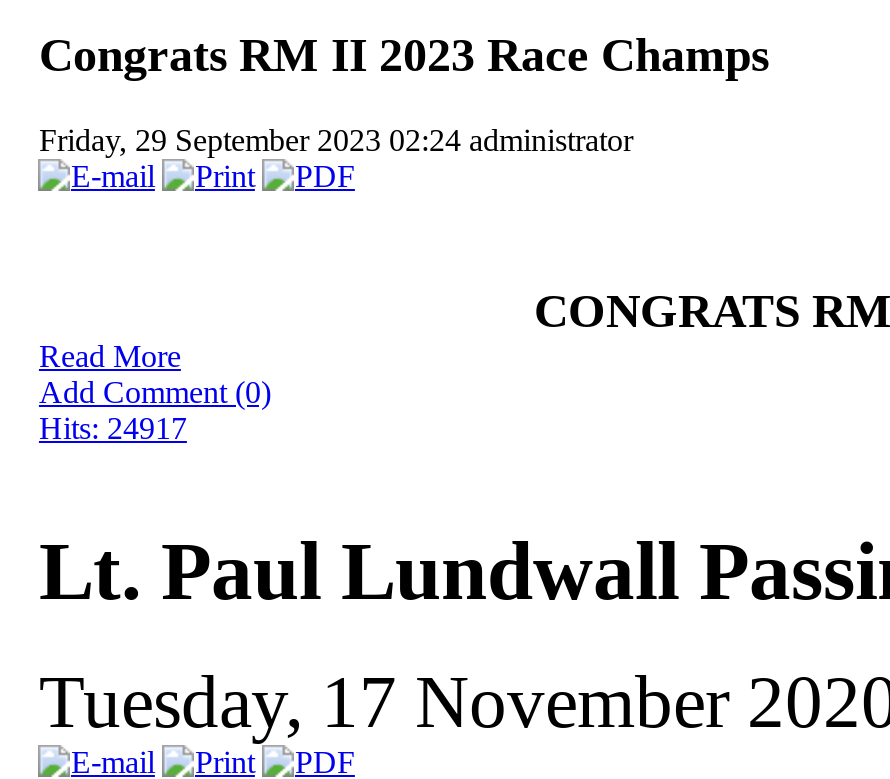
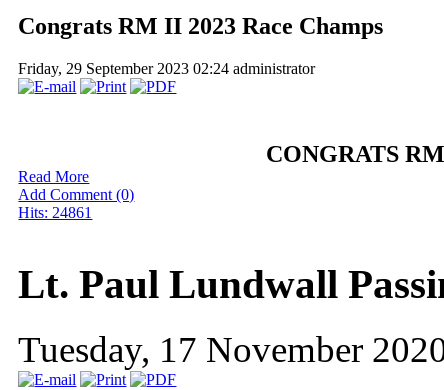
- Hits: 24917
+ Hits: 24861
